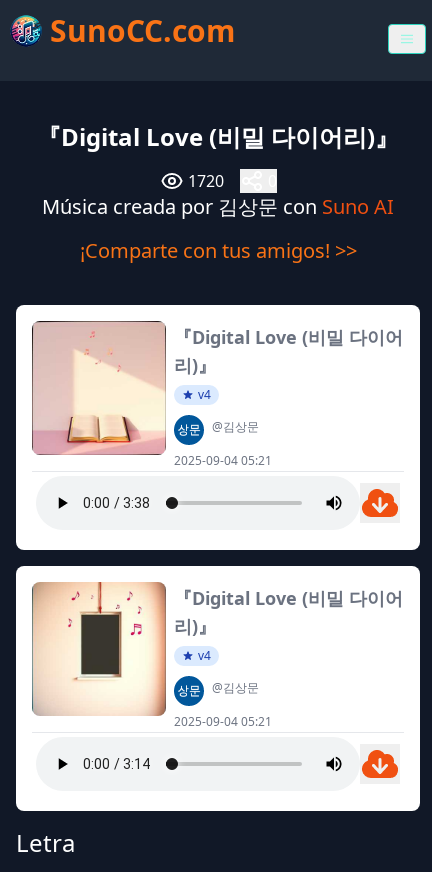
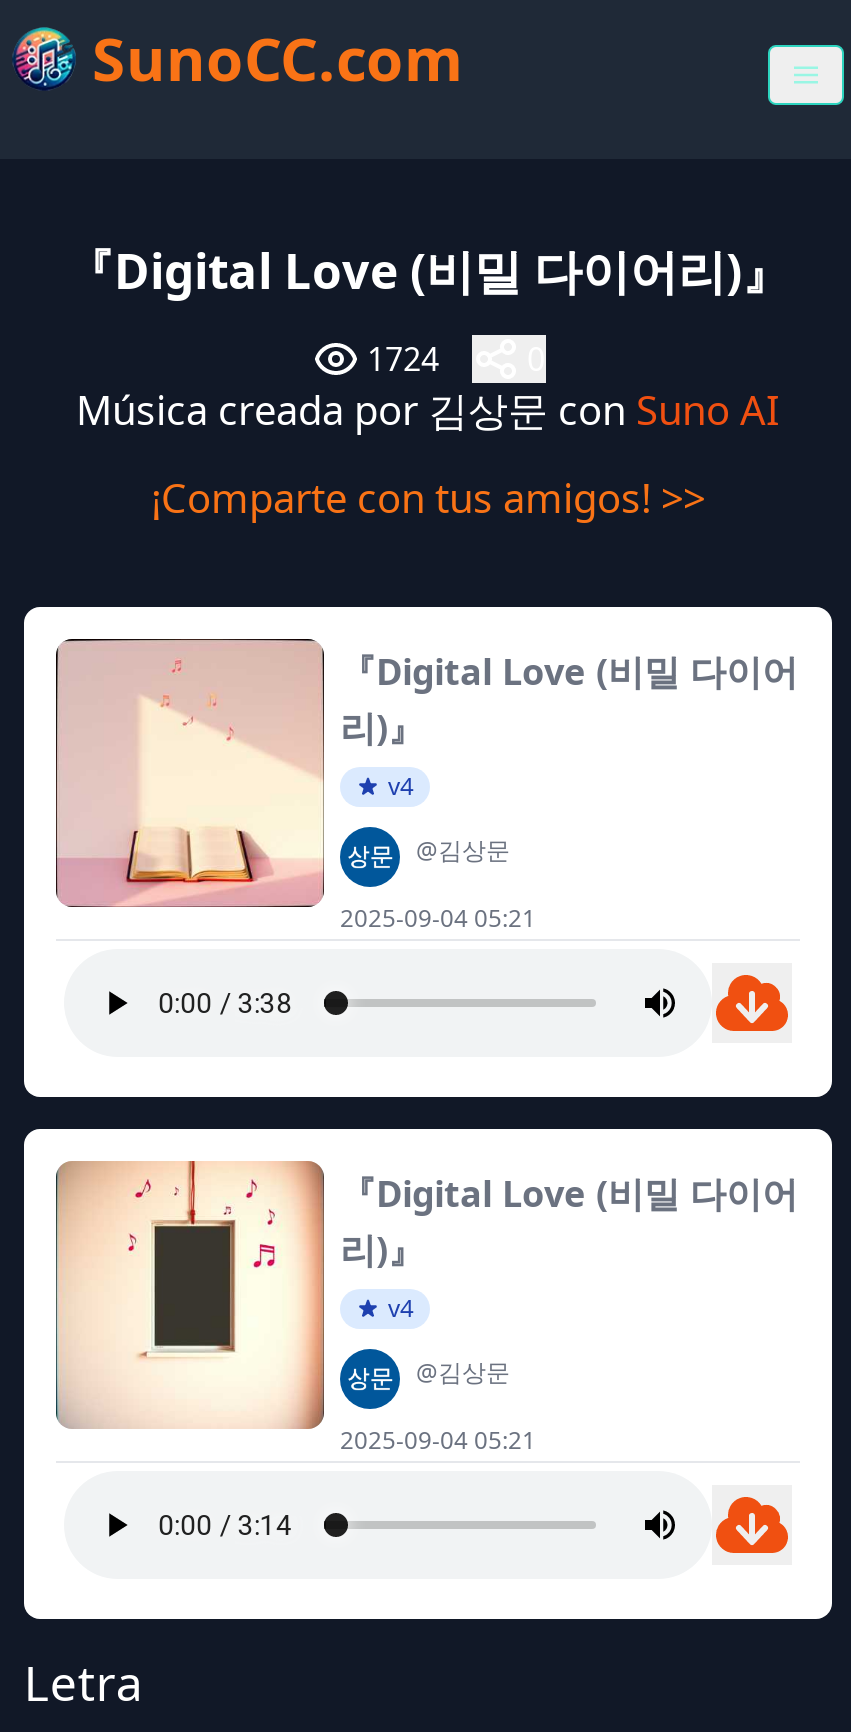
- 1720
+ 1724
